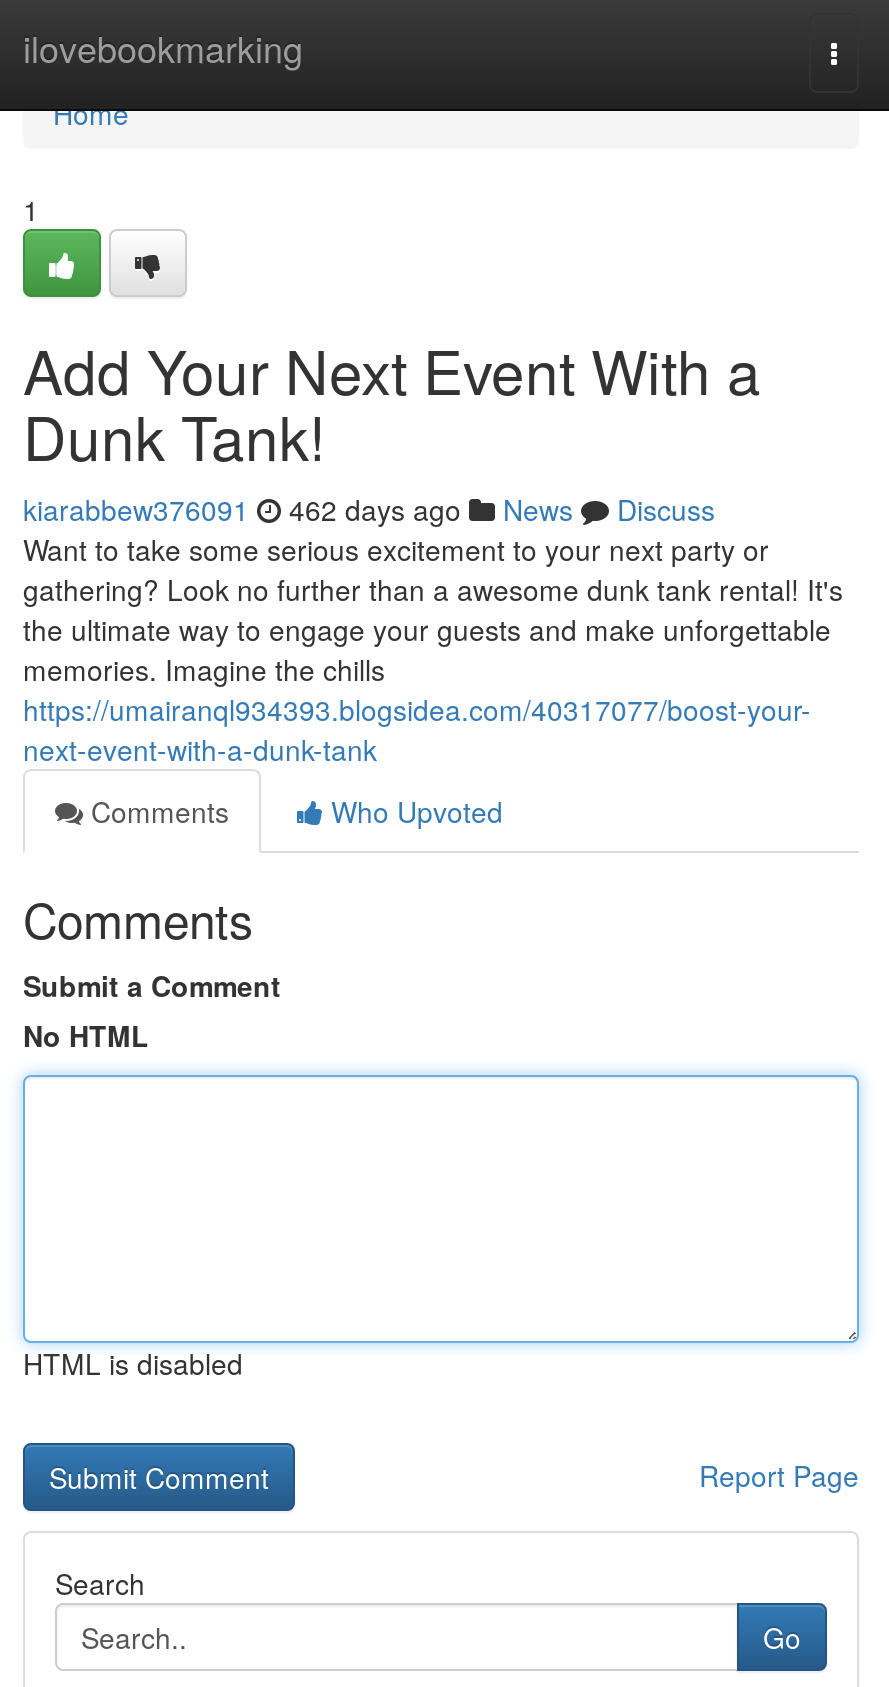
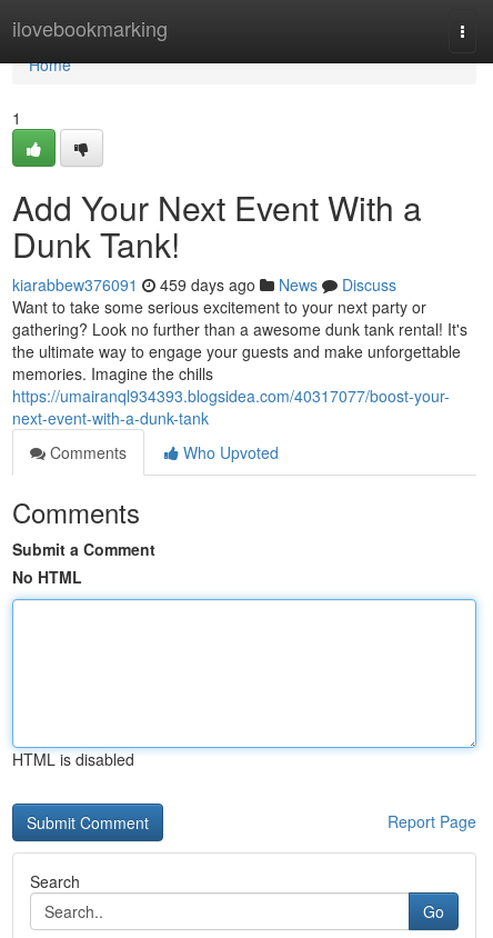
- kiarabbew376091 462 days ago News Discuss
+ kiarabbew376091 459 days ago News Discuss
